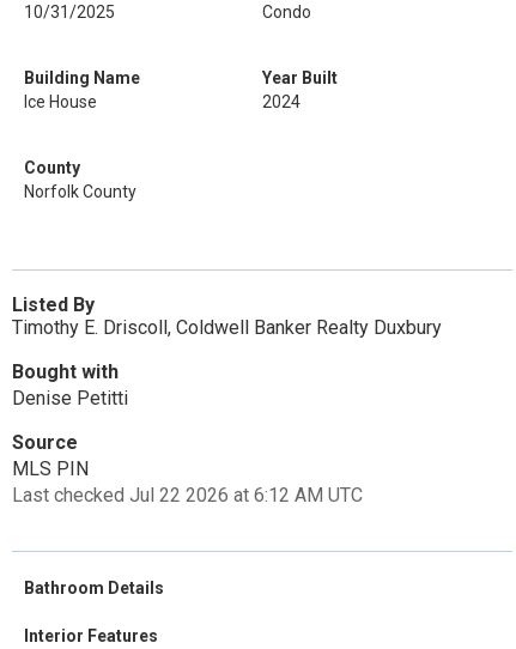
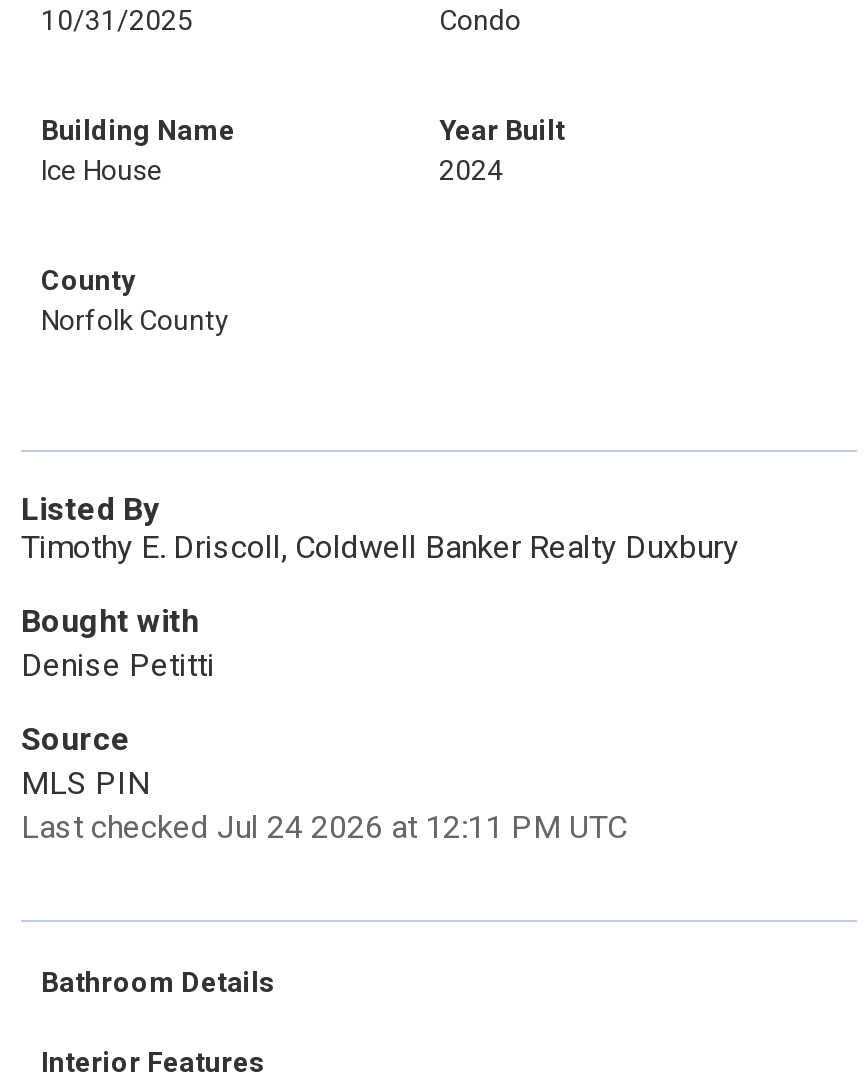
- Last checked Jul 22 2026 at 6:12 AM UTC
+ Last checked Jul 24 2026 at 12:11 PM UTC
